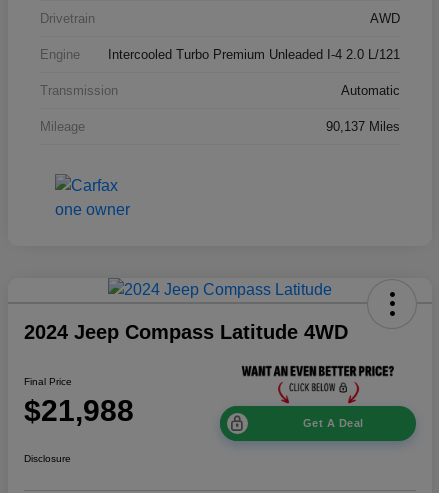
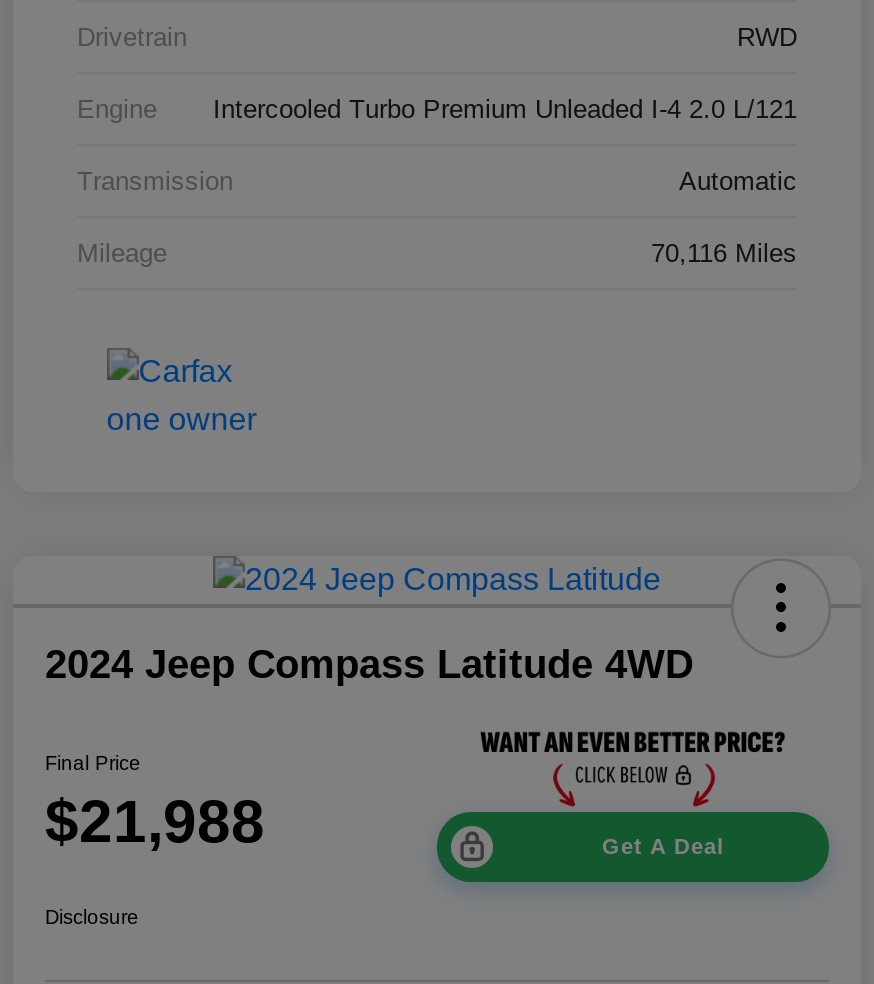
- AWD
+ RWD

- 90,137 Miles
+ 70,116 Miles
